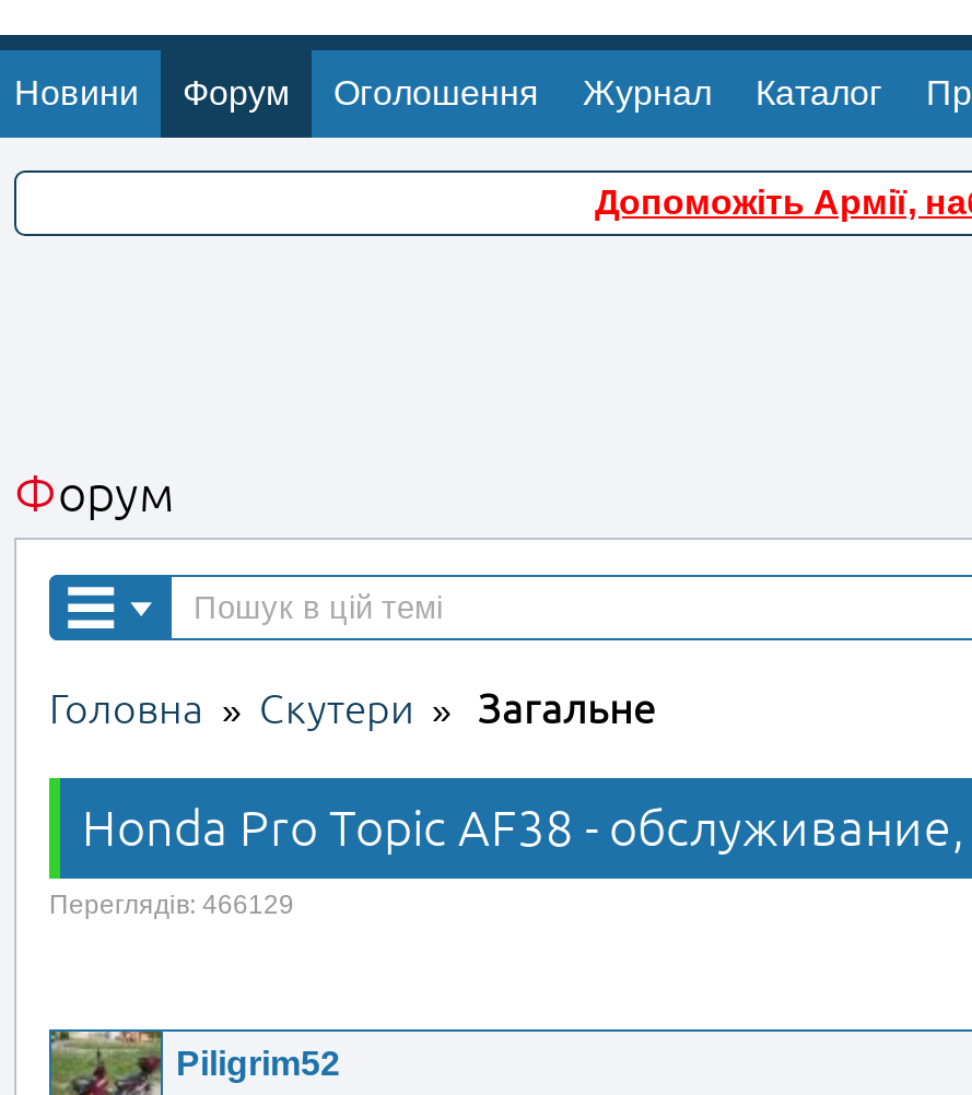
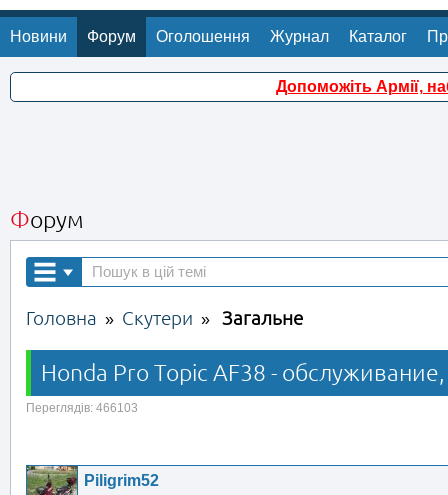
- Переглядів: 466129
+ Переглядів: 466103
